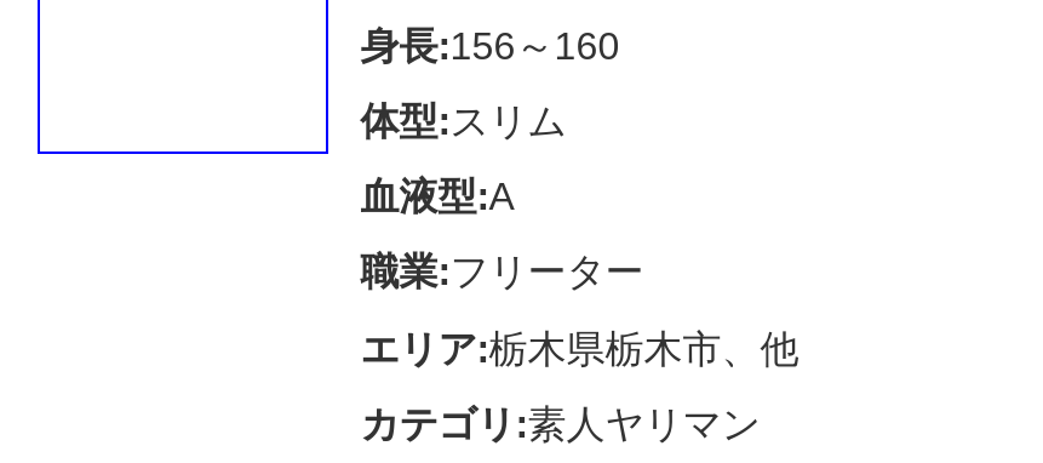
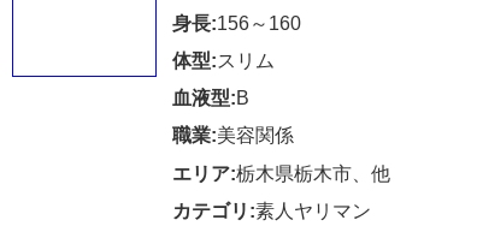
- 血液型:A
+ 血液型:B

- 職業:フリーター
+ 職業:美容関係
